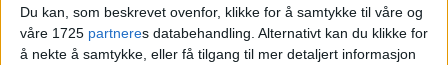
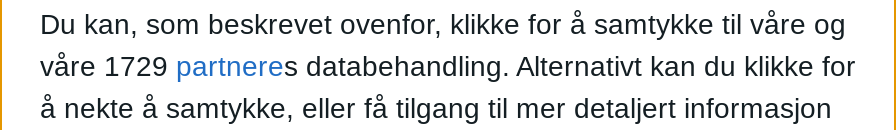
- våre 1725 partneres databehandling. Alternativt kan du klikke for
+ våre 1729 partneres databehandling. Alternativt kan du klikke for
